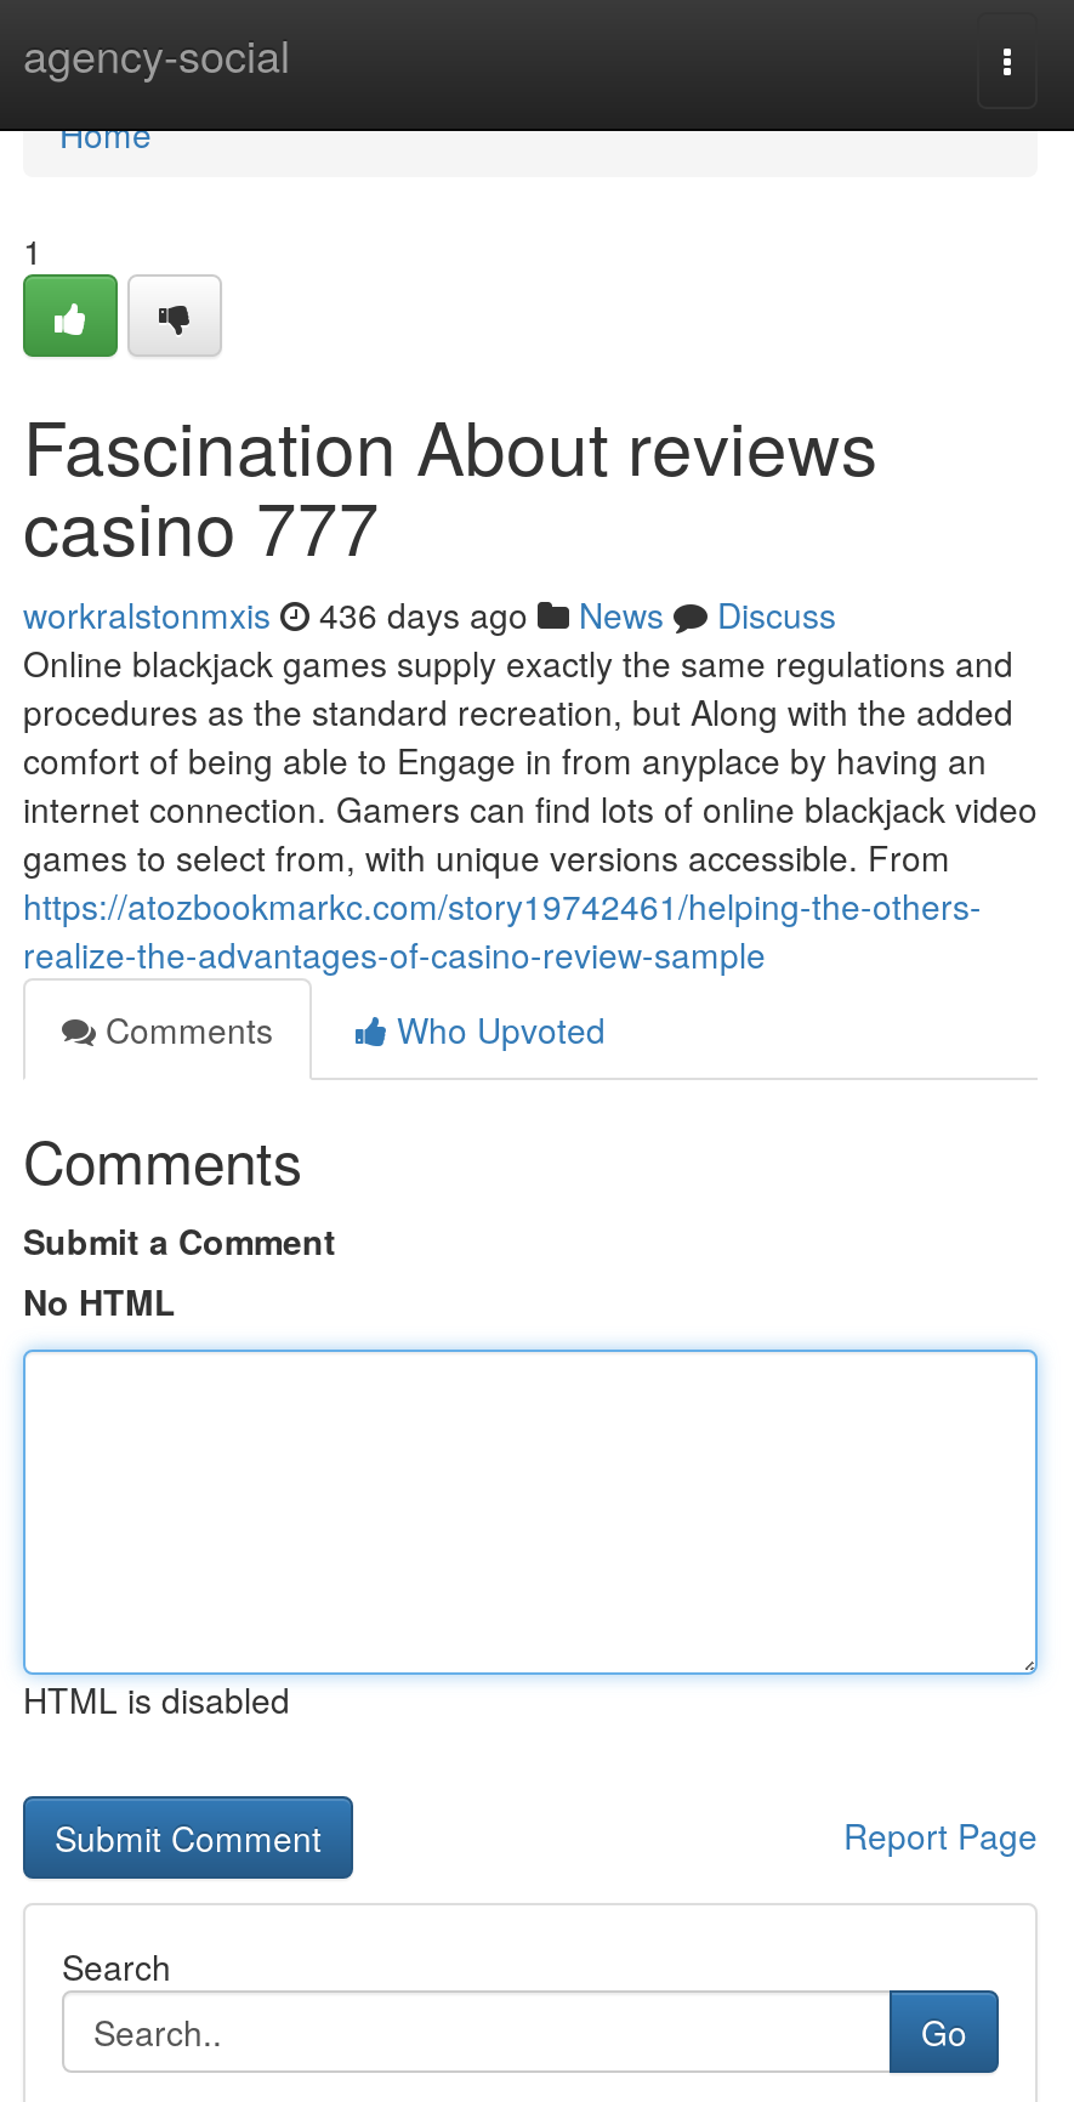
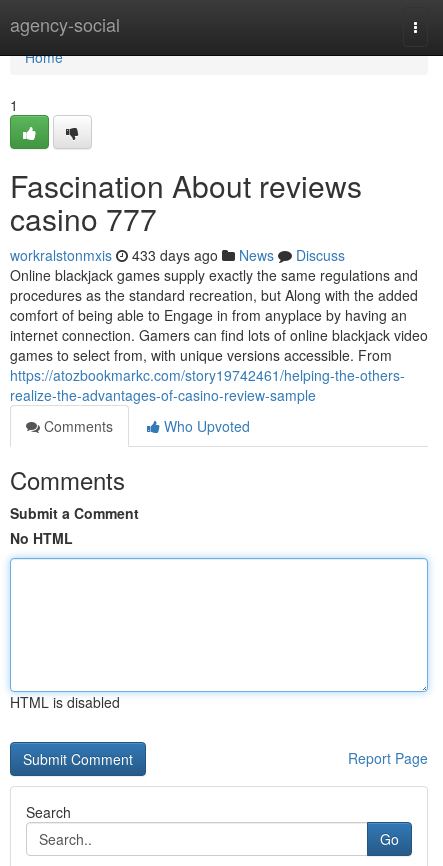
- workralstonmxis 436 days ago News Discuss
+ workralstonmxis 433 days ago News Discuss
